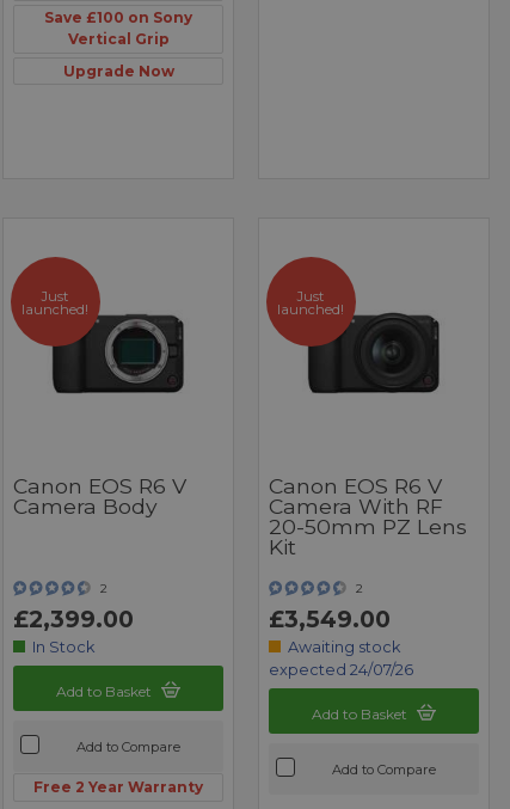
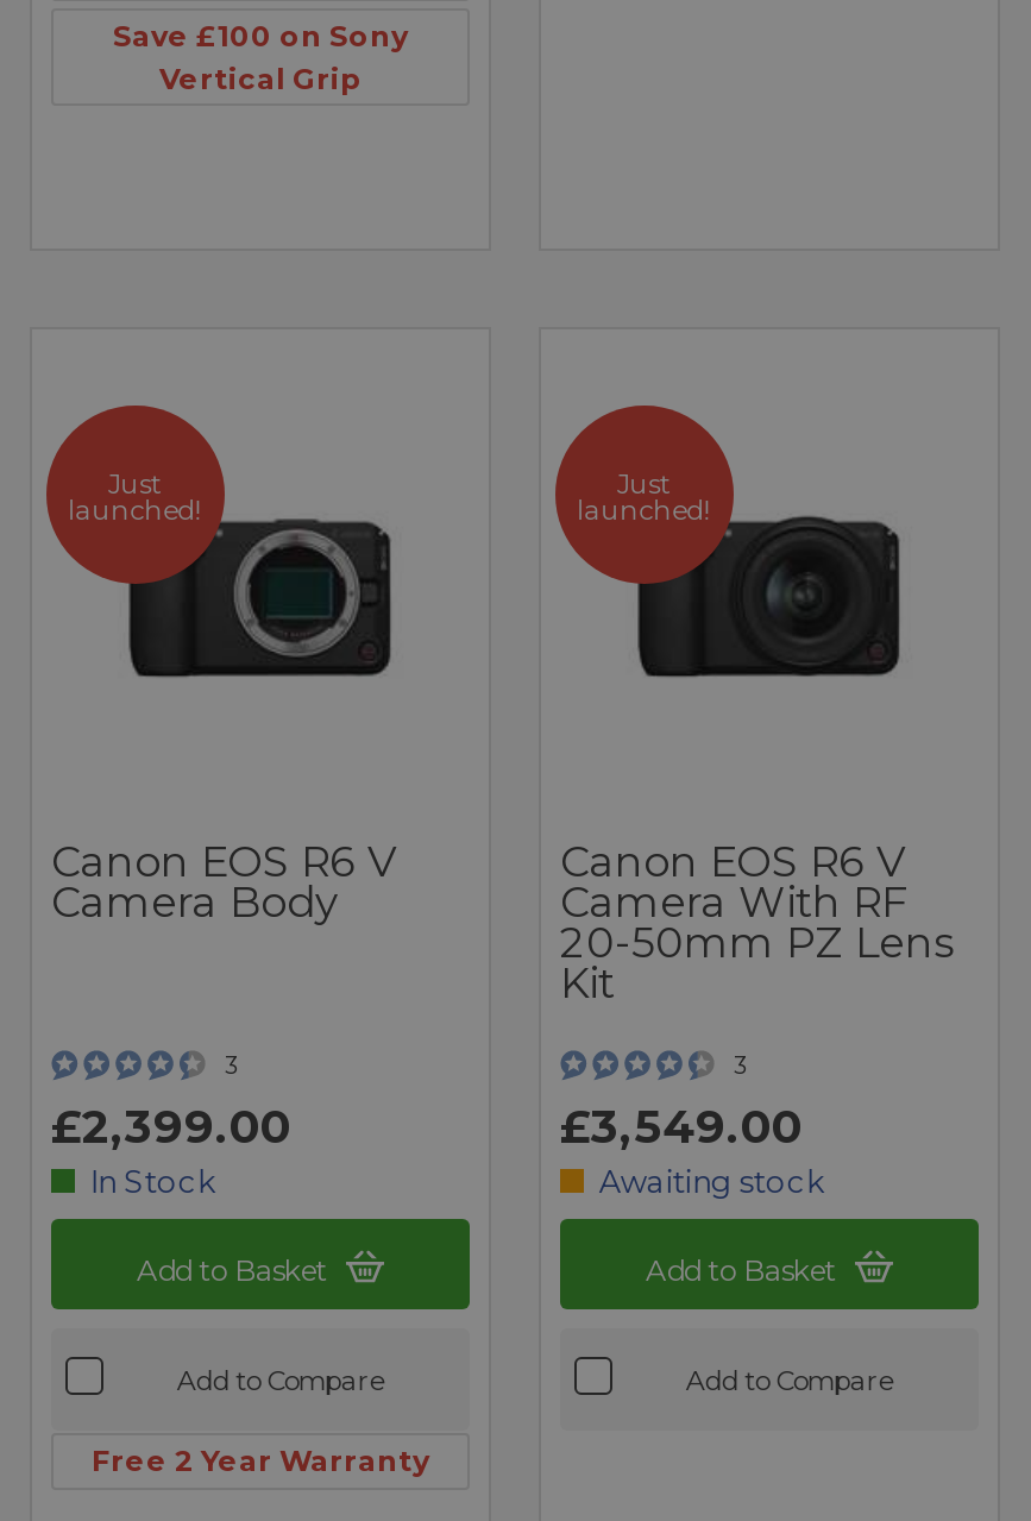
- Upgrade Now

- 2
+ 3

- 2
+ 3

- expected 24/07/26

moved up: Add to Basket | Add to Compare
